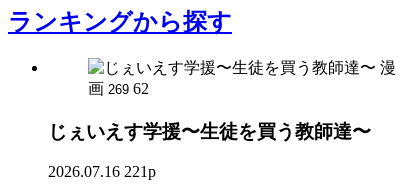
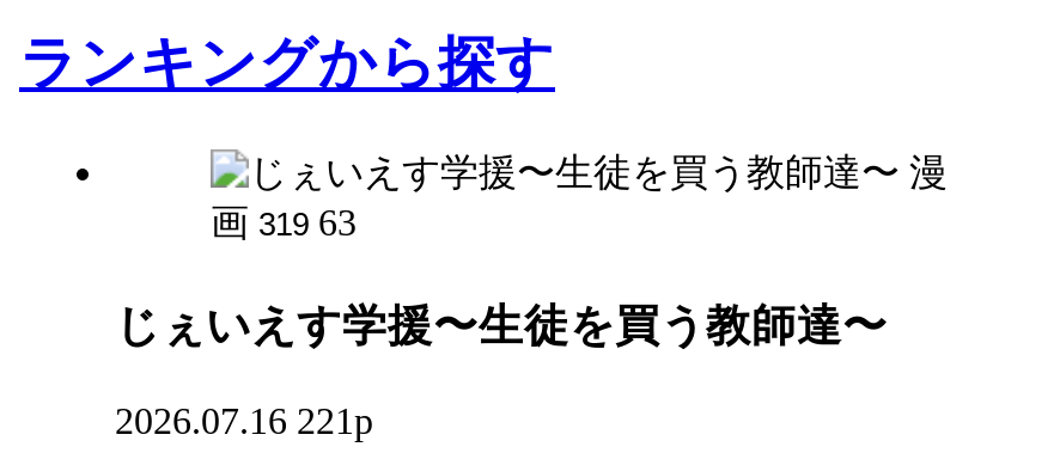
- 画 269 62
+ 画 319 63
